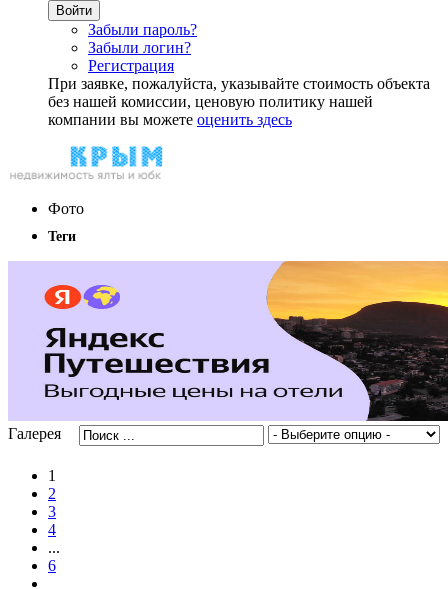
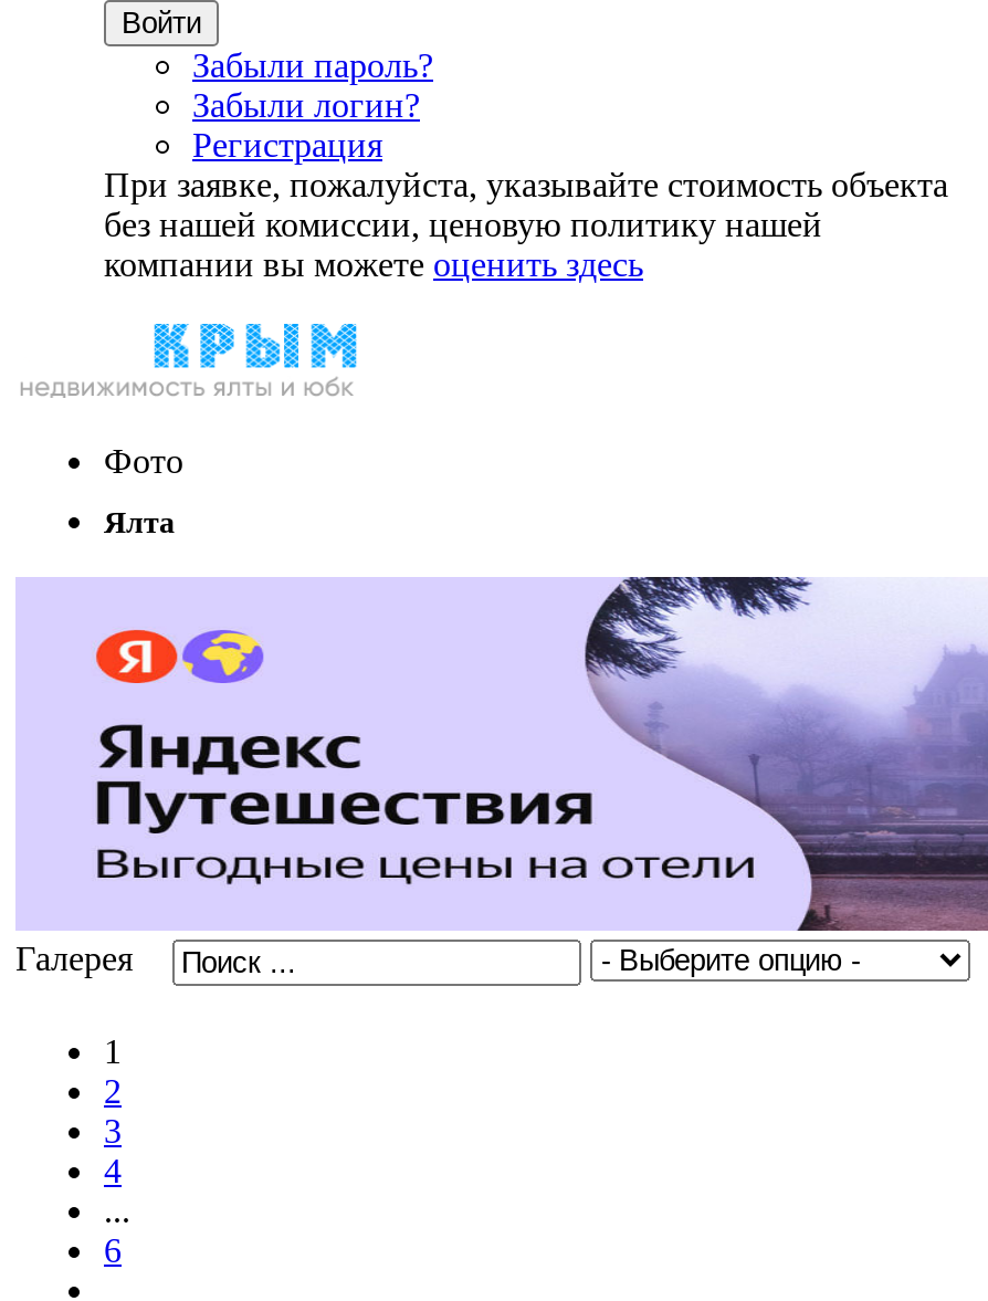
- Теги
+ Ялта

- [image]
+ [image]
